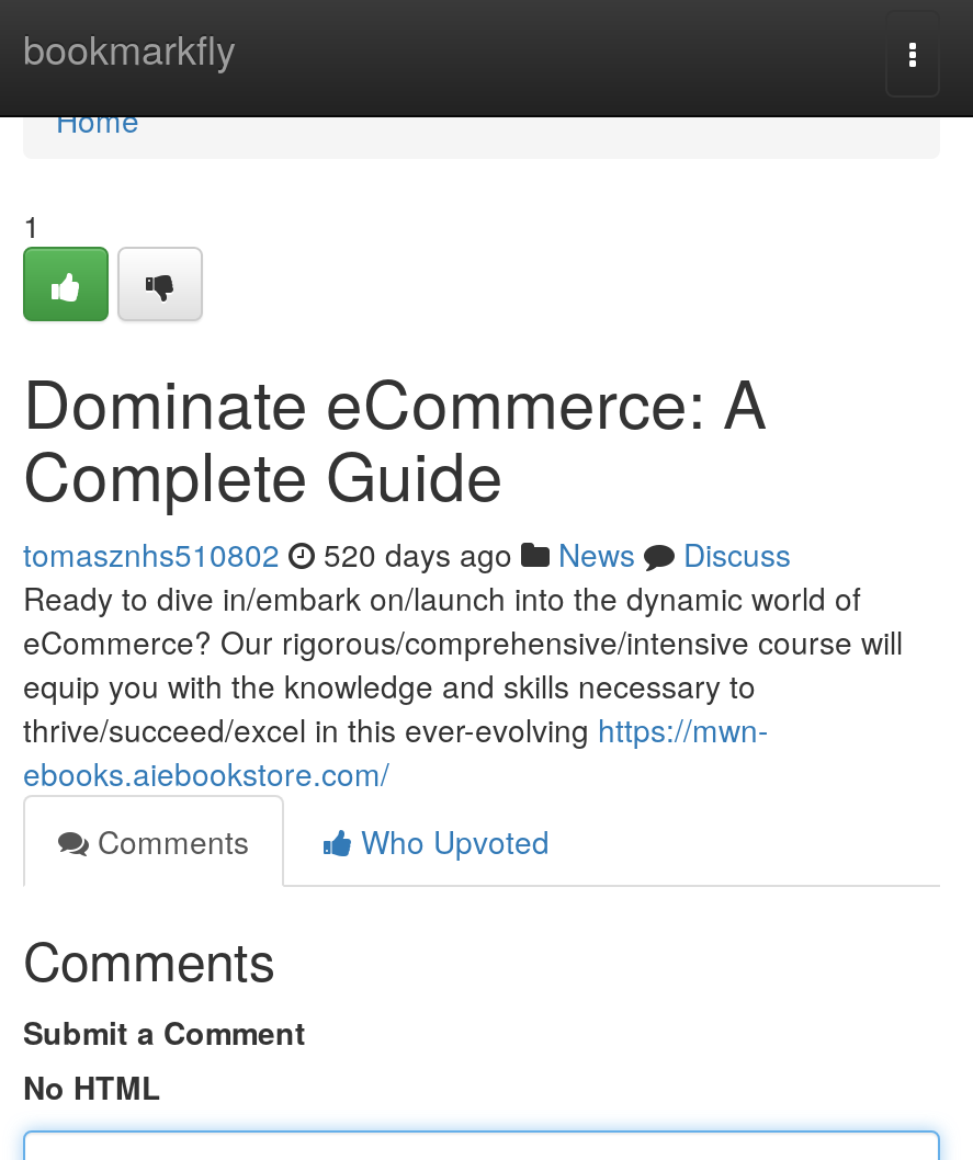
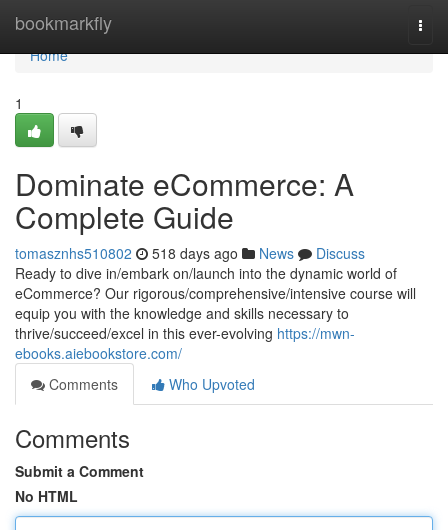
- tomasznhs510802 520 days ago News Discuss
+ tomasznhs510802 518 days ago News Discuss
